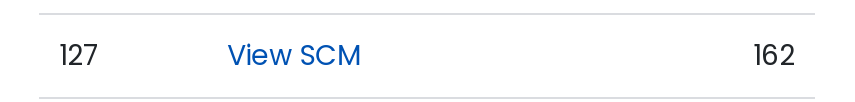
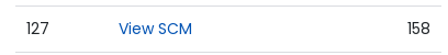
- 162
+ 158
